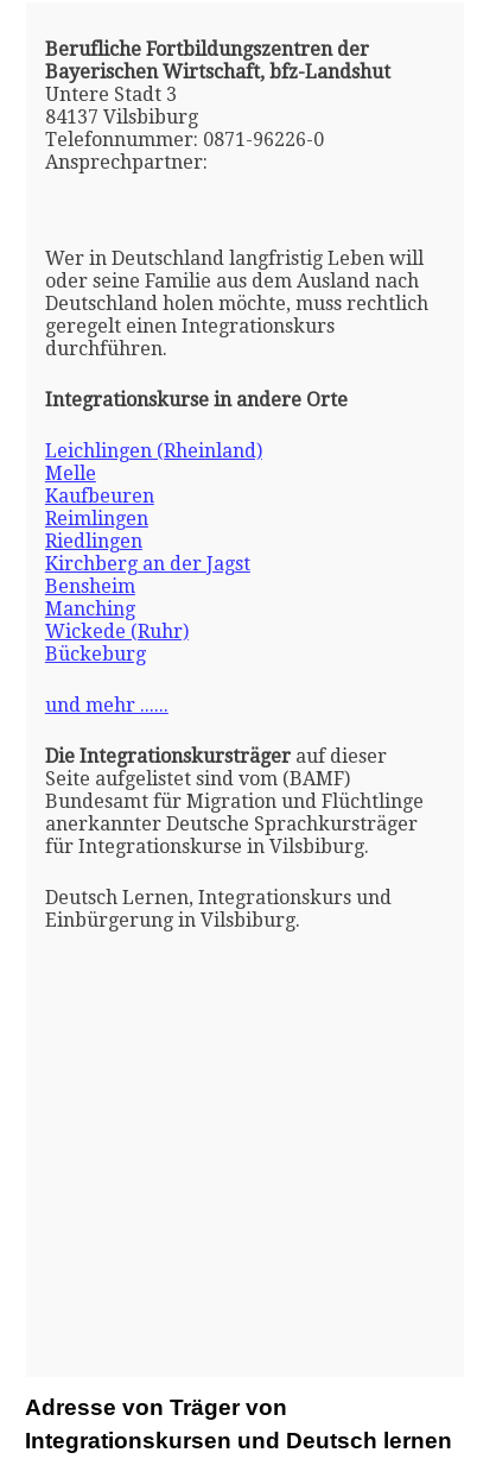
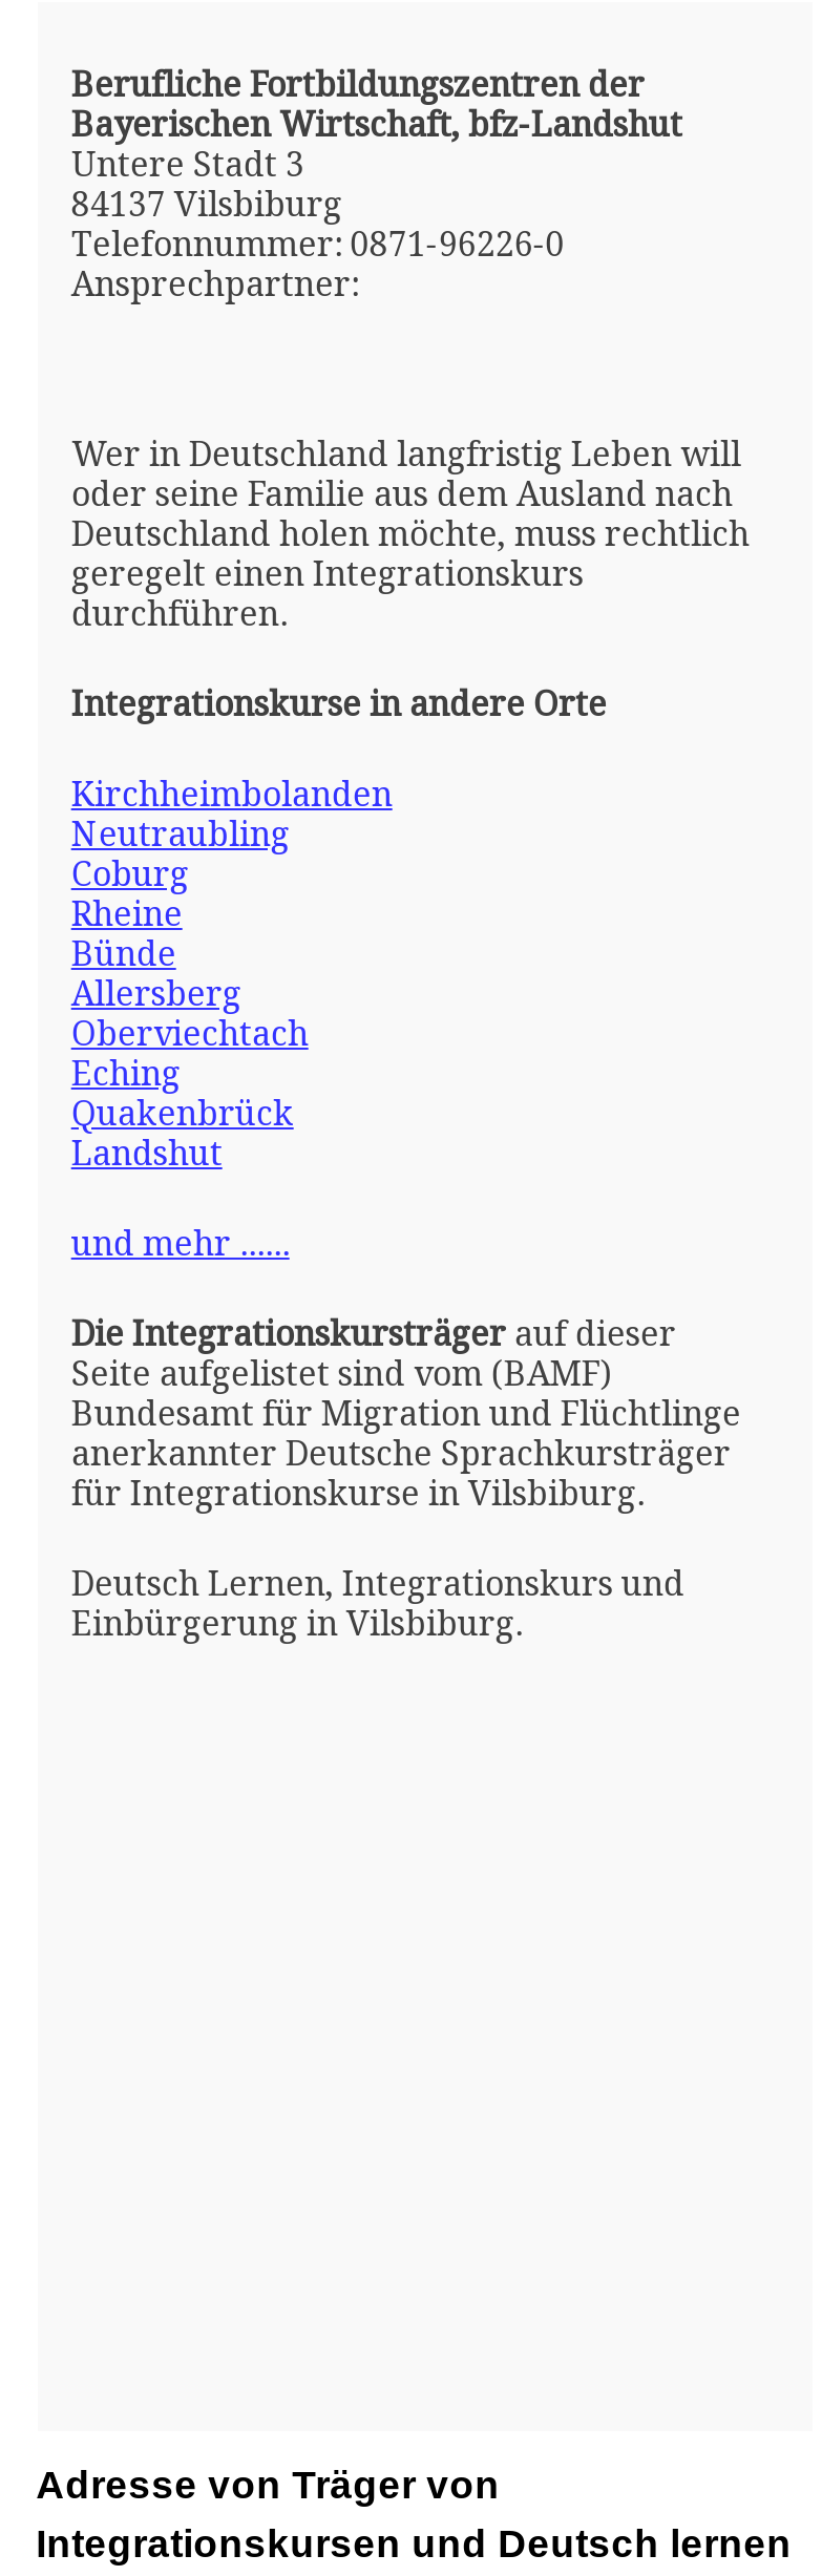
- Leichlingen (Rheinland)
- Melle
- Kaufbeuren
- Reimlingen
- Riedlingen
- Kirchberg an der Jagst
- Bensheim
- Manching
- Wickede (Ruhr)
- Bückeburg
+ Kirchheimbolanden
+ Neutraubling
+ Coburg
+ Rheine
+ Bünde
+ Allersberg
+ Oberviechtach
+ Eching
+ Quakenbrück
+ Landshut
